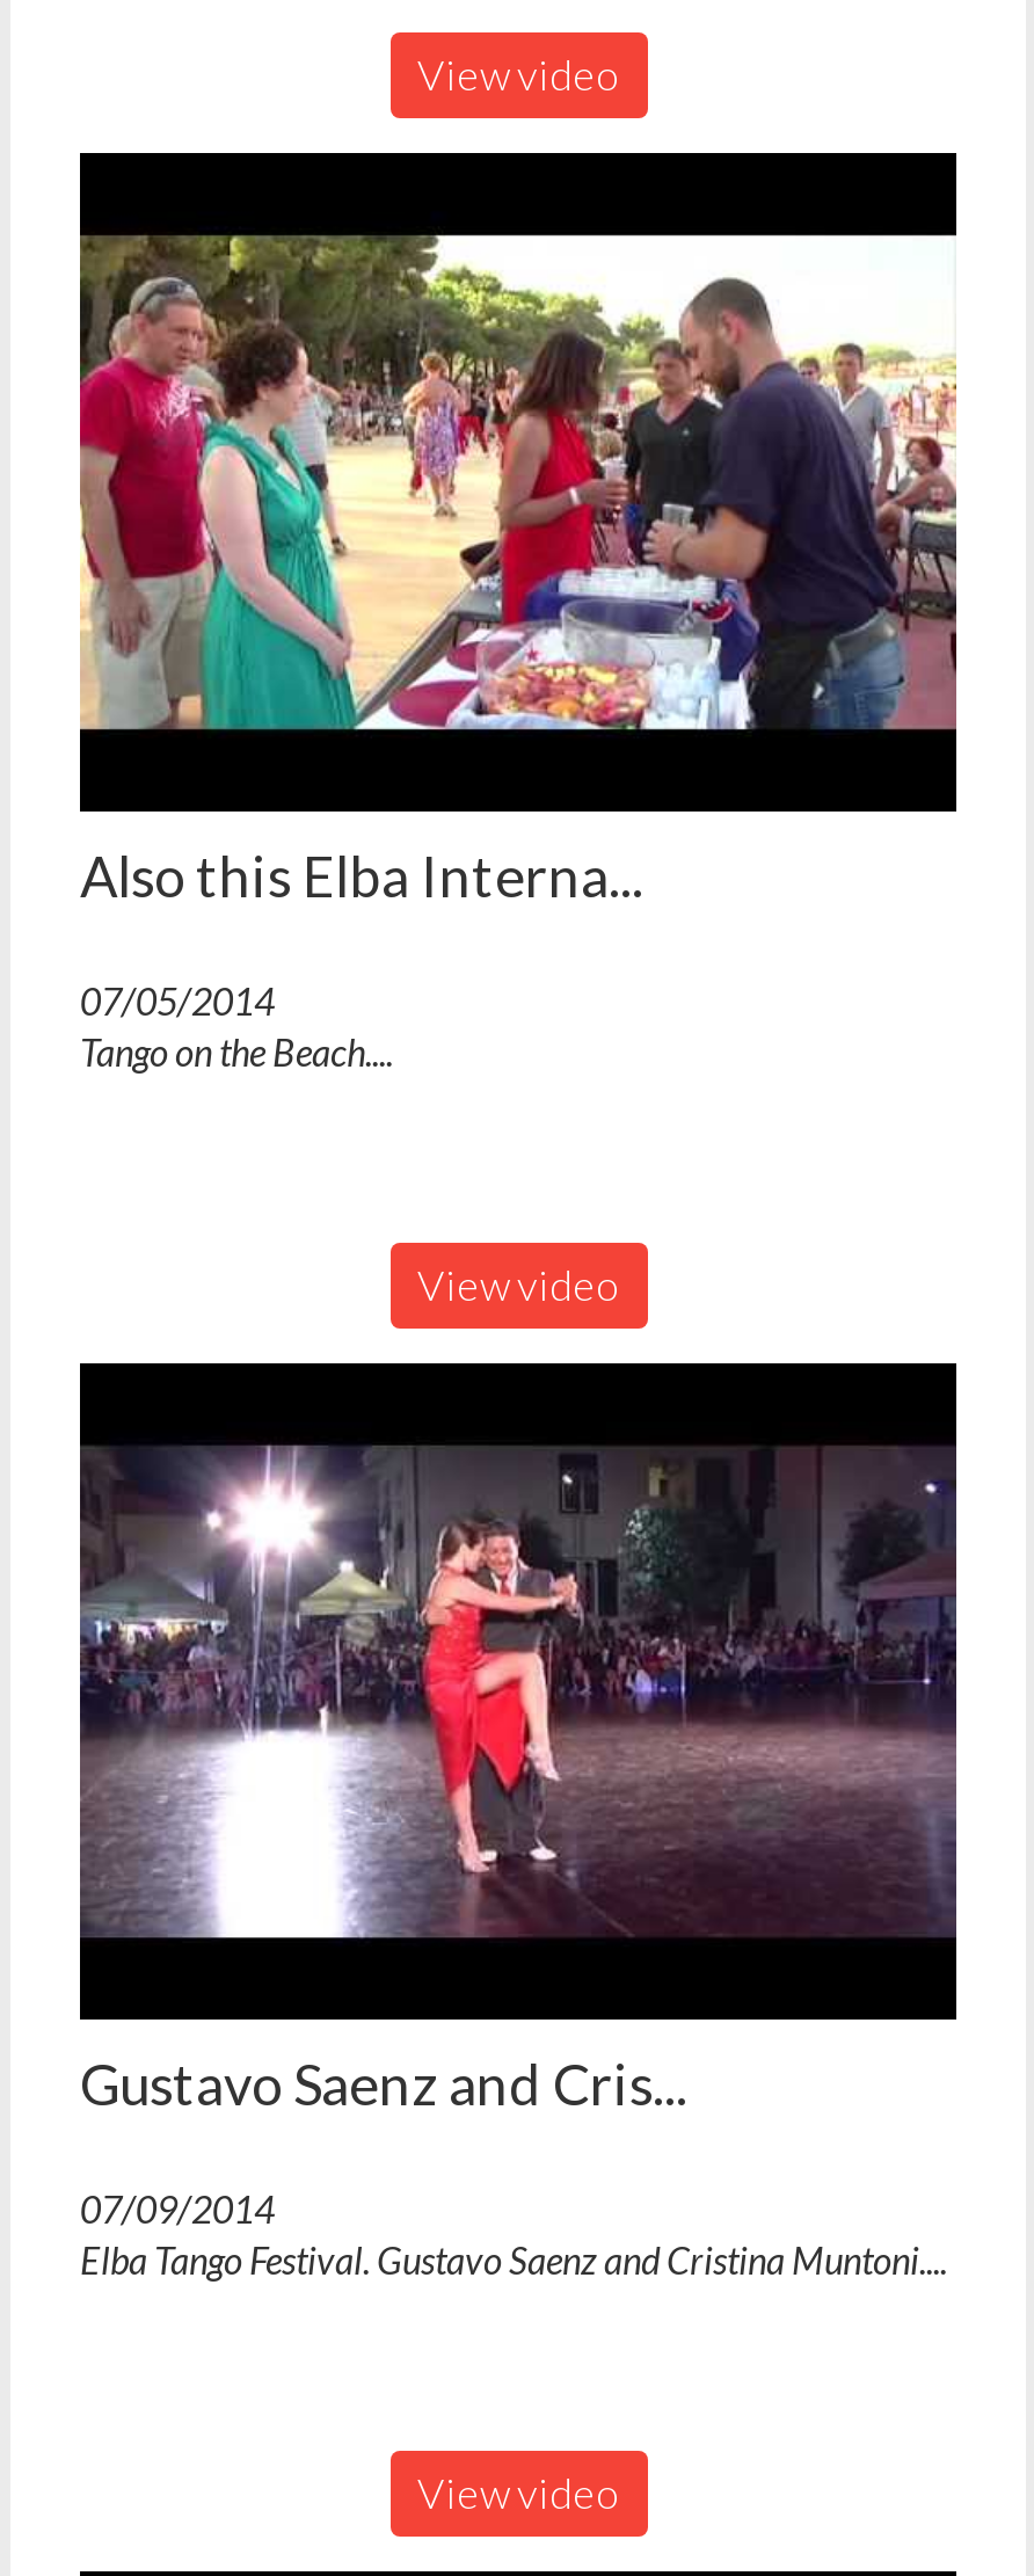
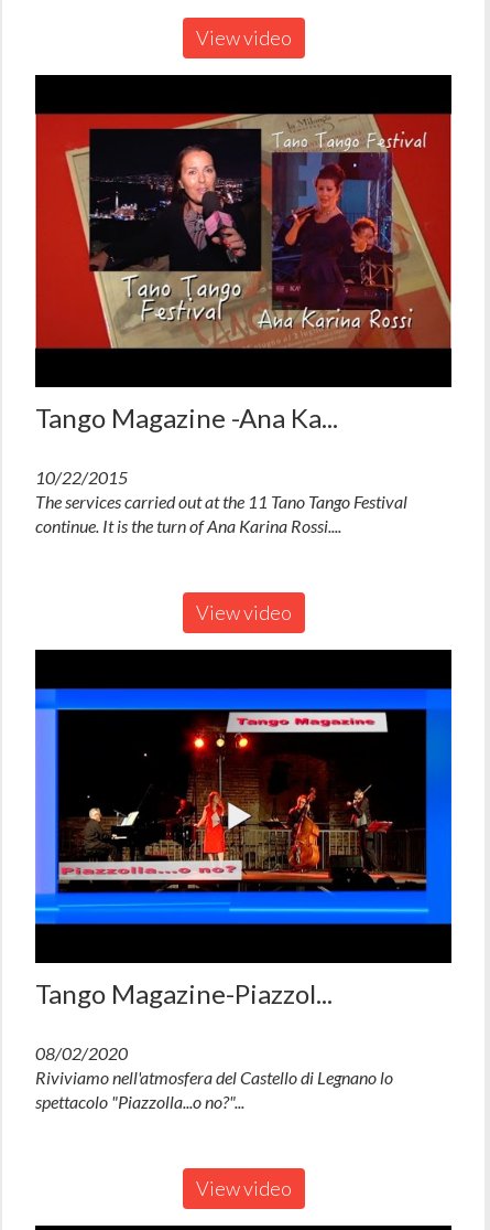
- [image]
+ [image]

- Also this Elba Interna...
+ Tango Magazine -Ana Ka...

- 07/05/2014
- Tango on the Beach....
+ 10/22/2015
+ The services carried out at the 11 Tano Tango Festival
+ continue. It is the turn of Ana Karina Rossi....

- [image]
+ [image]

- Gustavo Saenz and Cris...
+ Tango Magazine-Piazzol...

- 07/09/2014
- Elba Tango Festival. Gustavo Saenz and Cristina Muntoni....
+ 08/02/2020
+ Riviviamo nell'atmosfera del Castello di Legnano lo
+ spettacolo "Piazzolla...o no?"...
